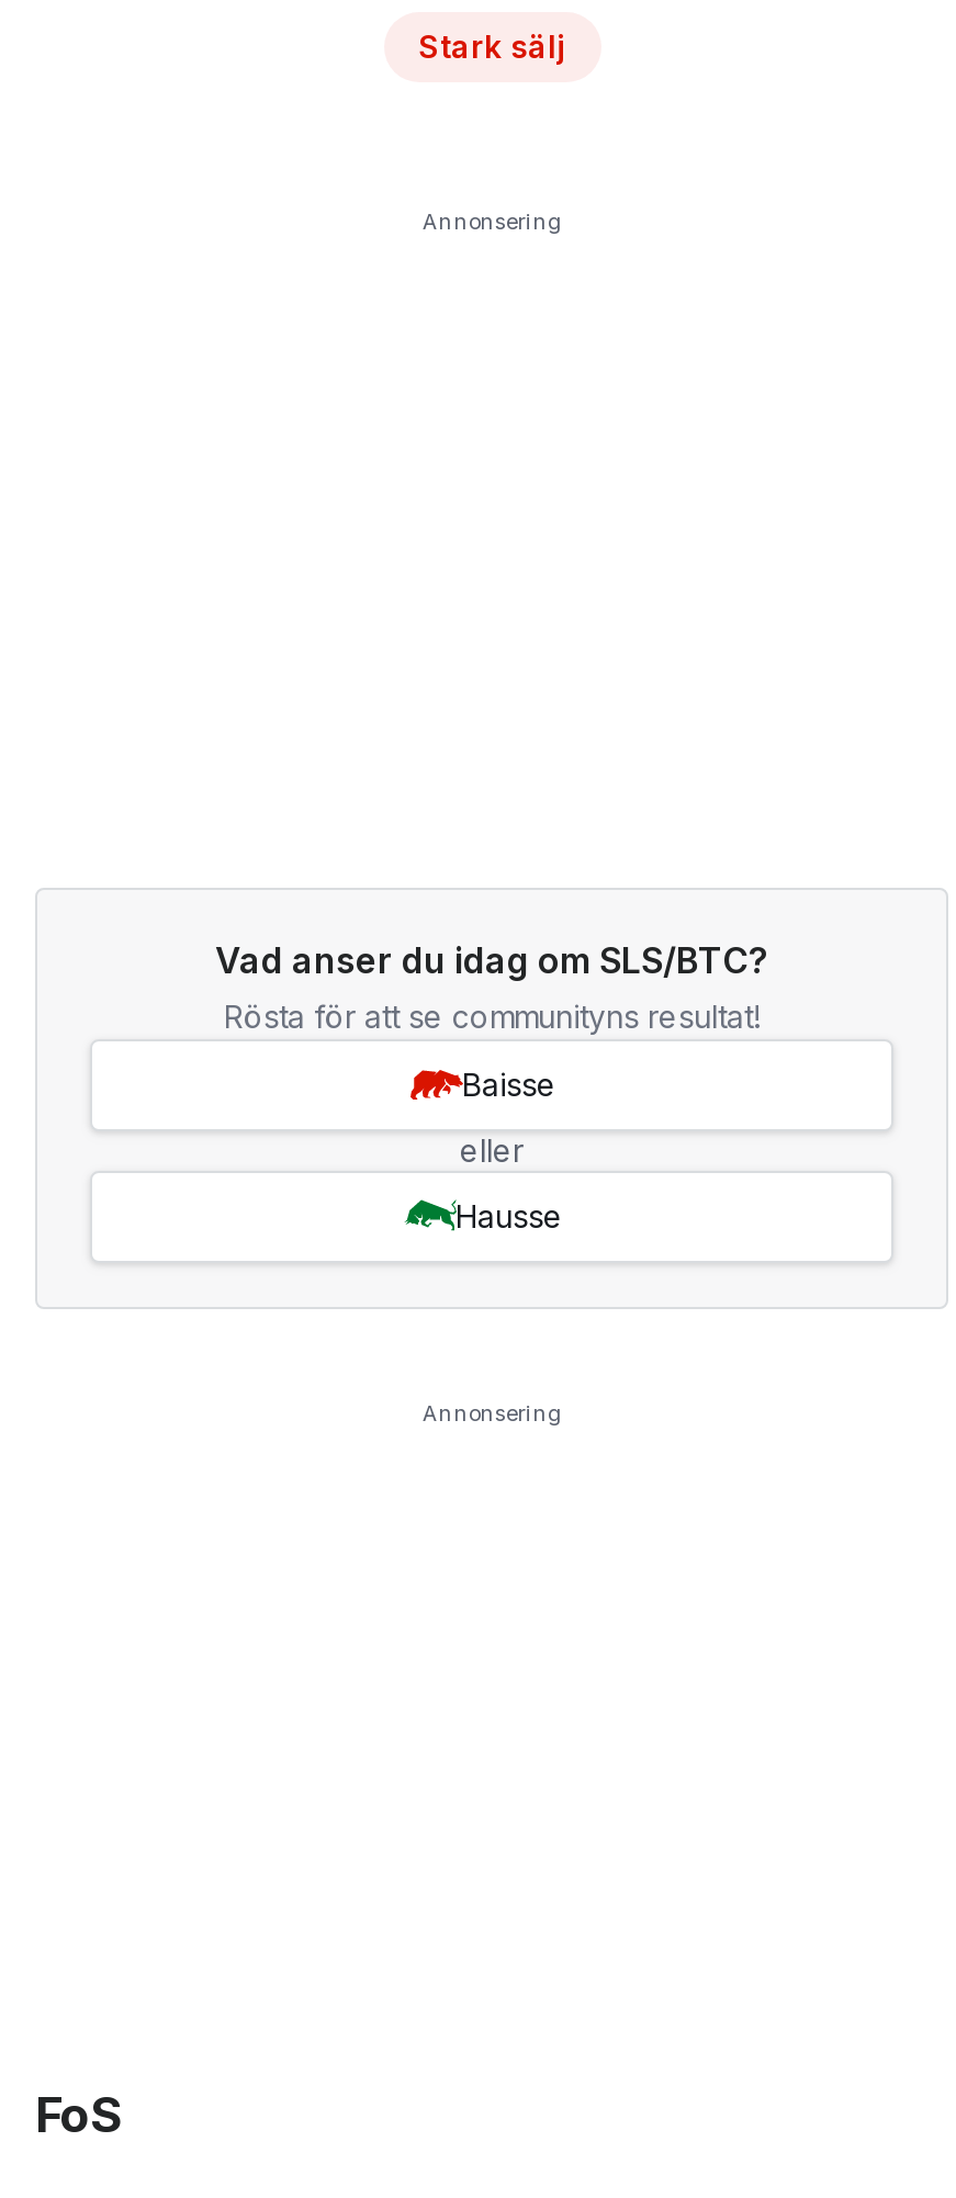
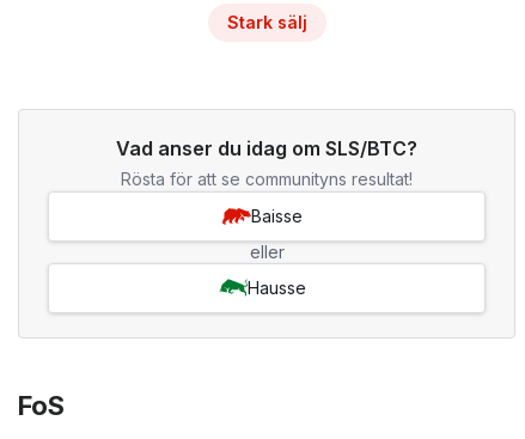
- Annonsering

- Annonsering
